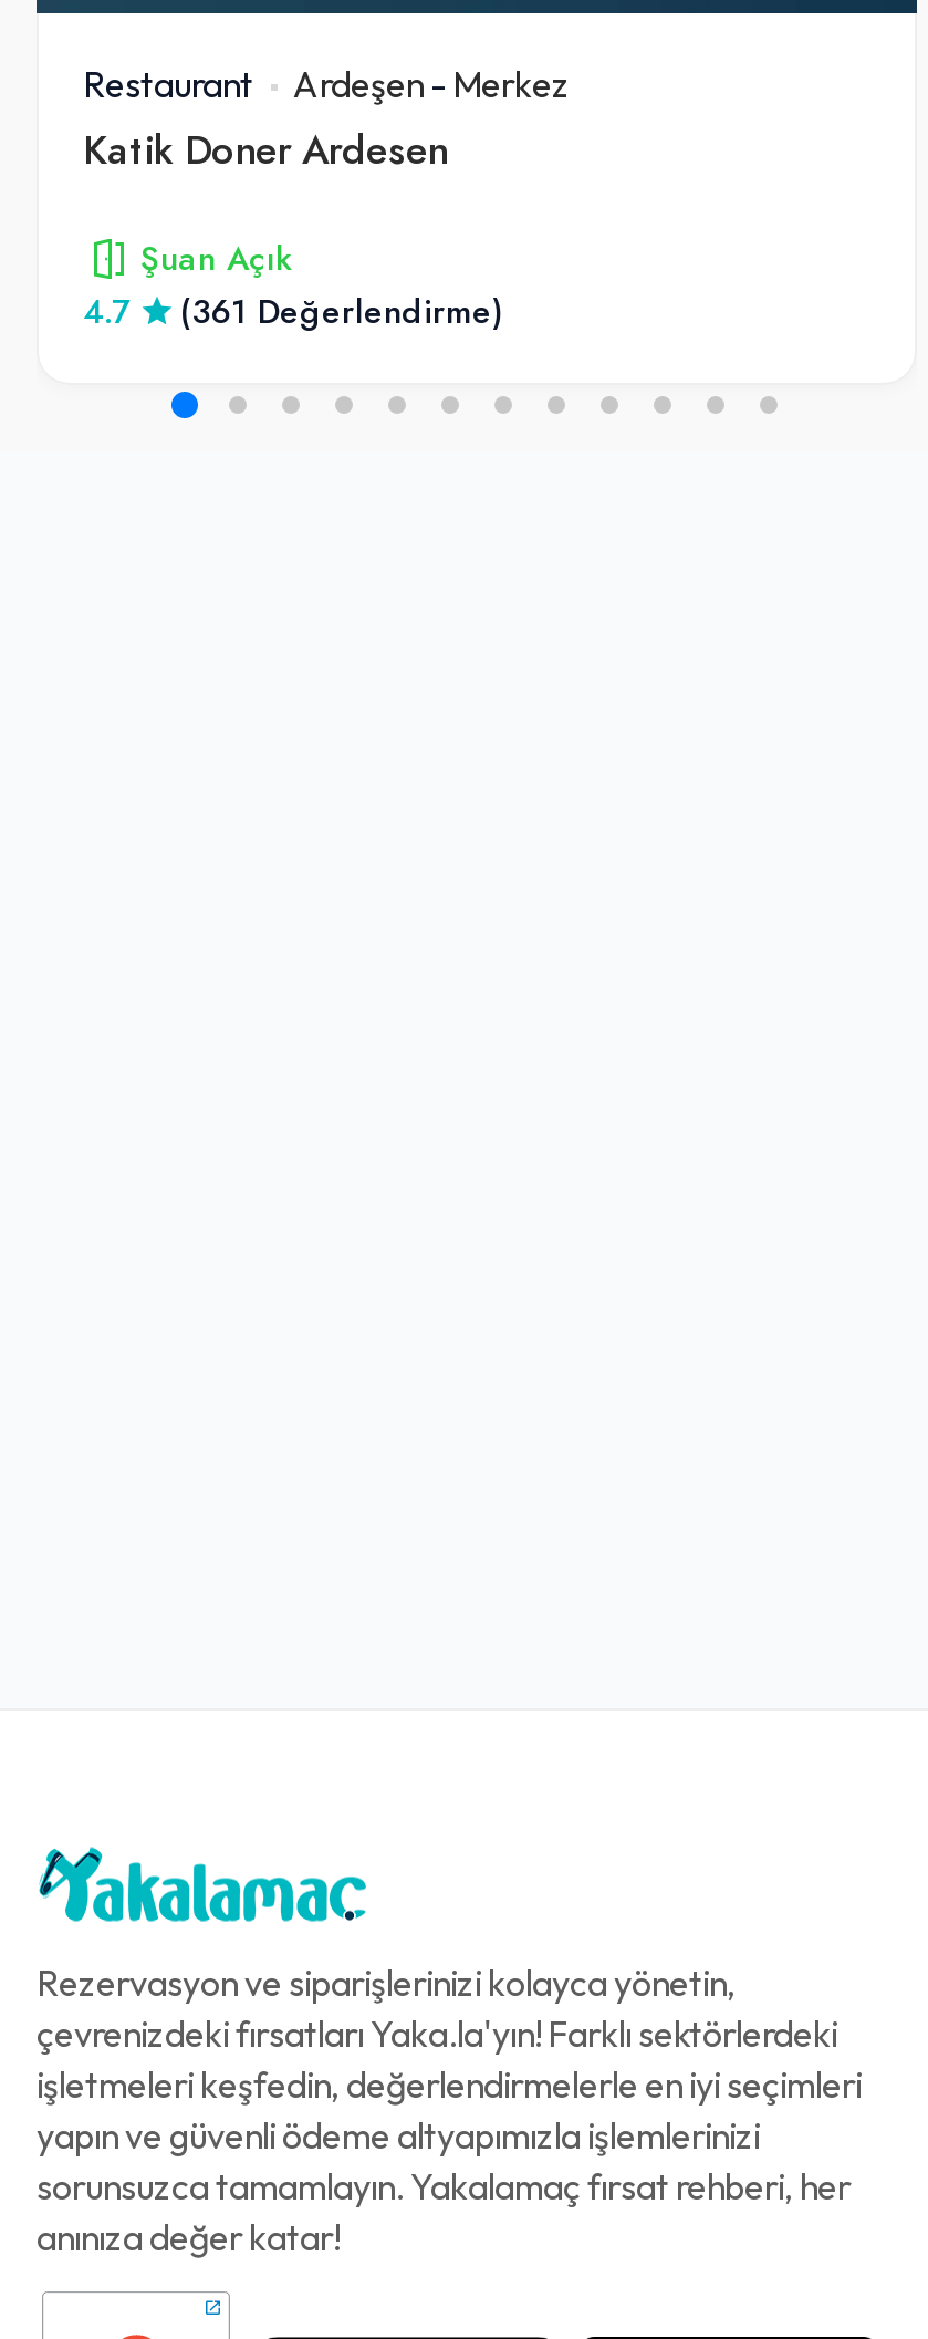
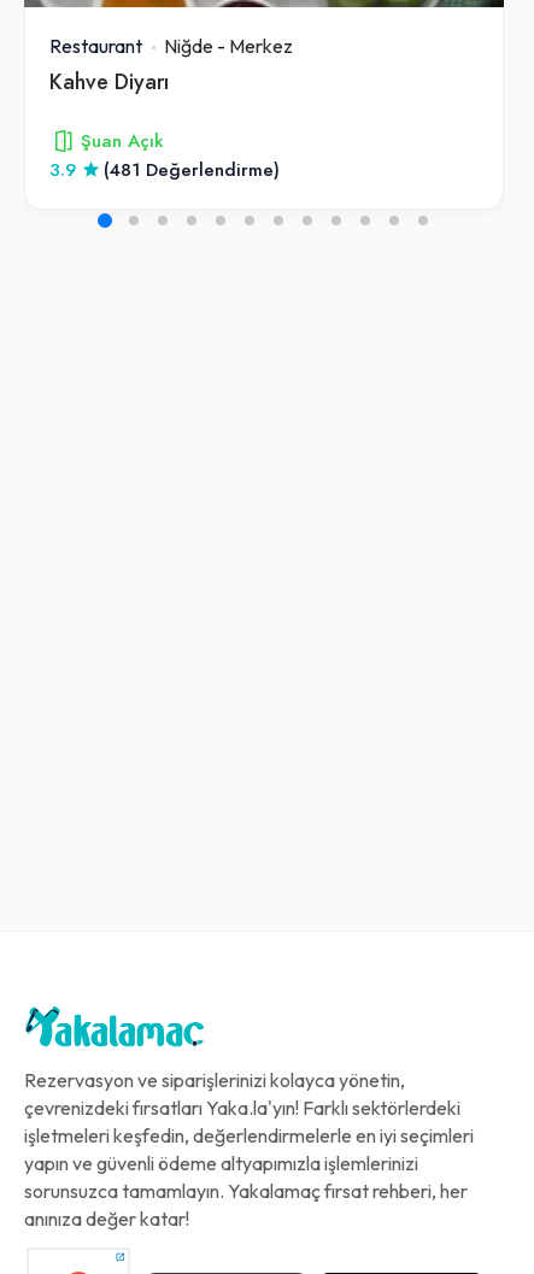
- Ardeşen - Merkez
- Katik Doner Ardesen
+ Niğde - Merkez
+ Kahve Diyarı

- 4.7
+ 3.9

- (361 Değerlendirme)
+ (481 Değerlendirme)
